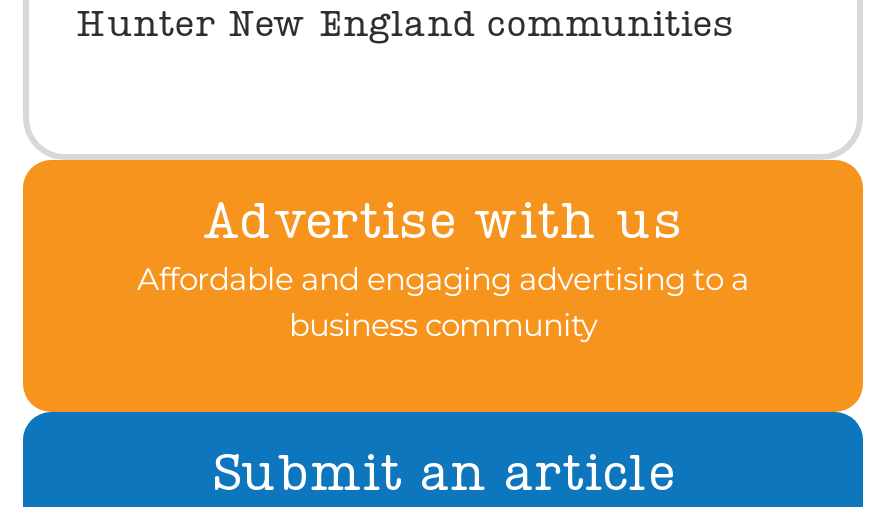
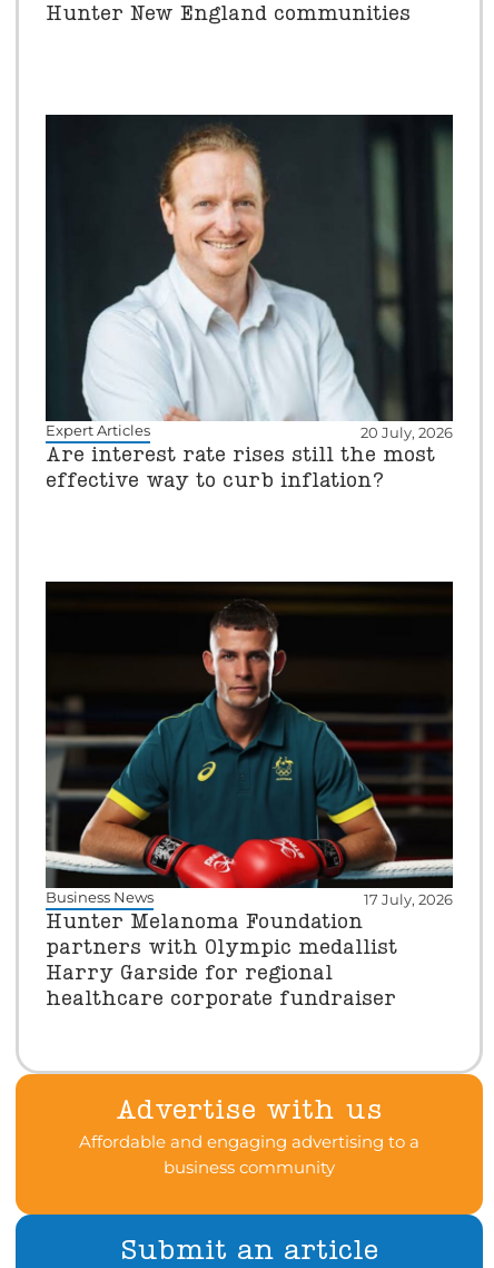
+ [image]
+ Expert Articles
+ 20 July, 2026
+ Are interest rate rises still the most
+ effective way to curb inflation?

+ [image]
+ Business News
+ 17 July, 2026
+ Hunter Melanoma Foundation
+ partners with Olympic medallist
+ Harry Garside for regional
+ healthcare corporate fundraiser
